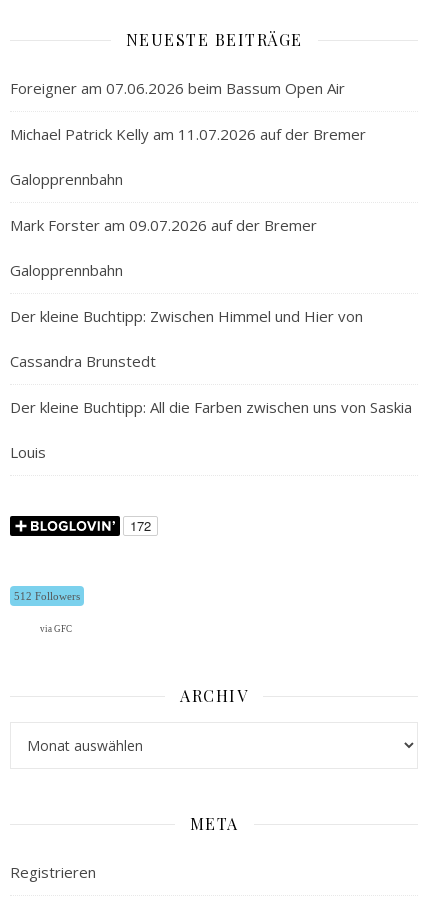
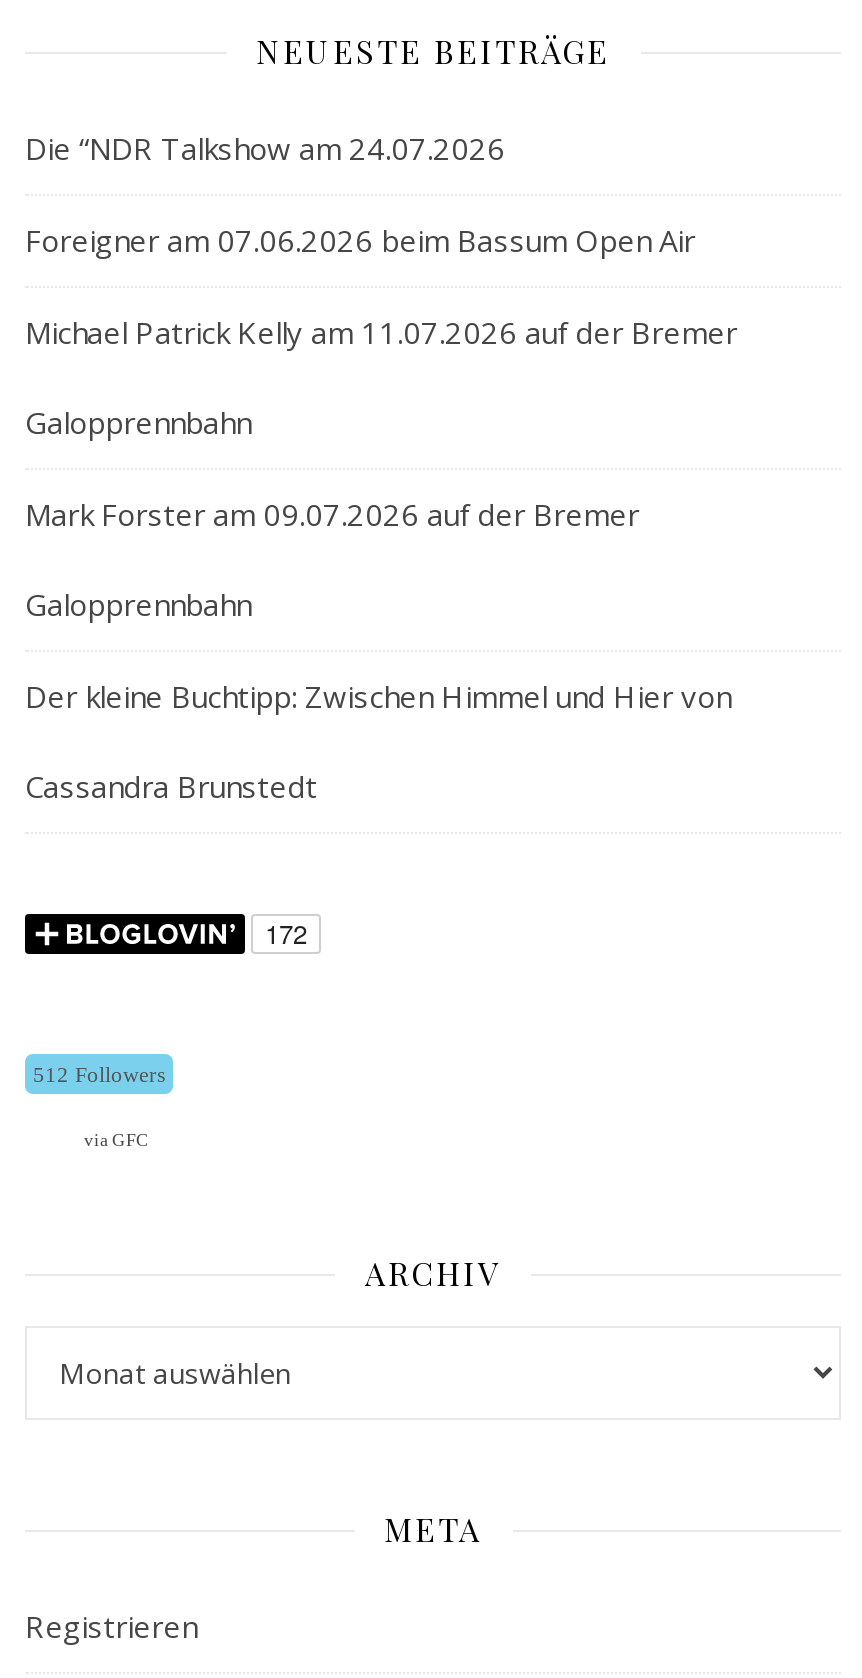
+ Die “NDR Talkshow am 24.07.2026

moved down: Foreigner am 07.06.2026 beim Bassum Open Air | Michael Patrick Kelly am 11.07.2026 auf der Bremer | Galopprennbahn | Mark Forster am 09.07.2026 auf der Bremer | Galopprennbahn | Der kleine Buchtipp: Zwischen Himmel und Hier von | Cassandra Brunstedt

- Der kleine Buchtipp: All die Farben zwischen uns von Saskia
- Louis
